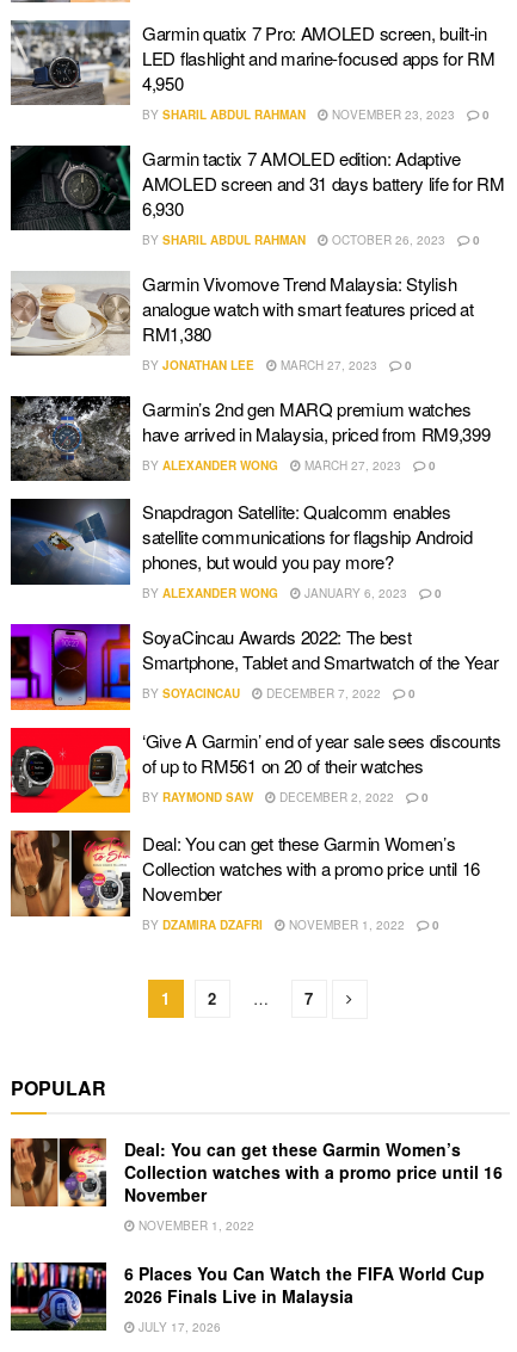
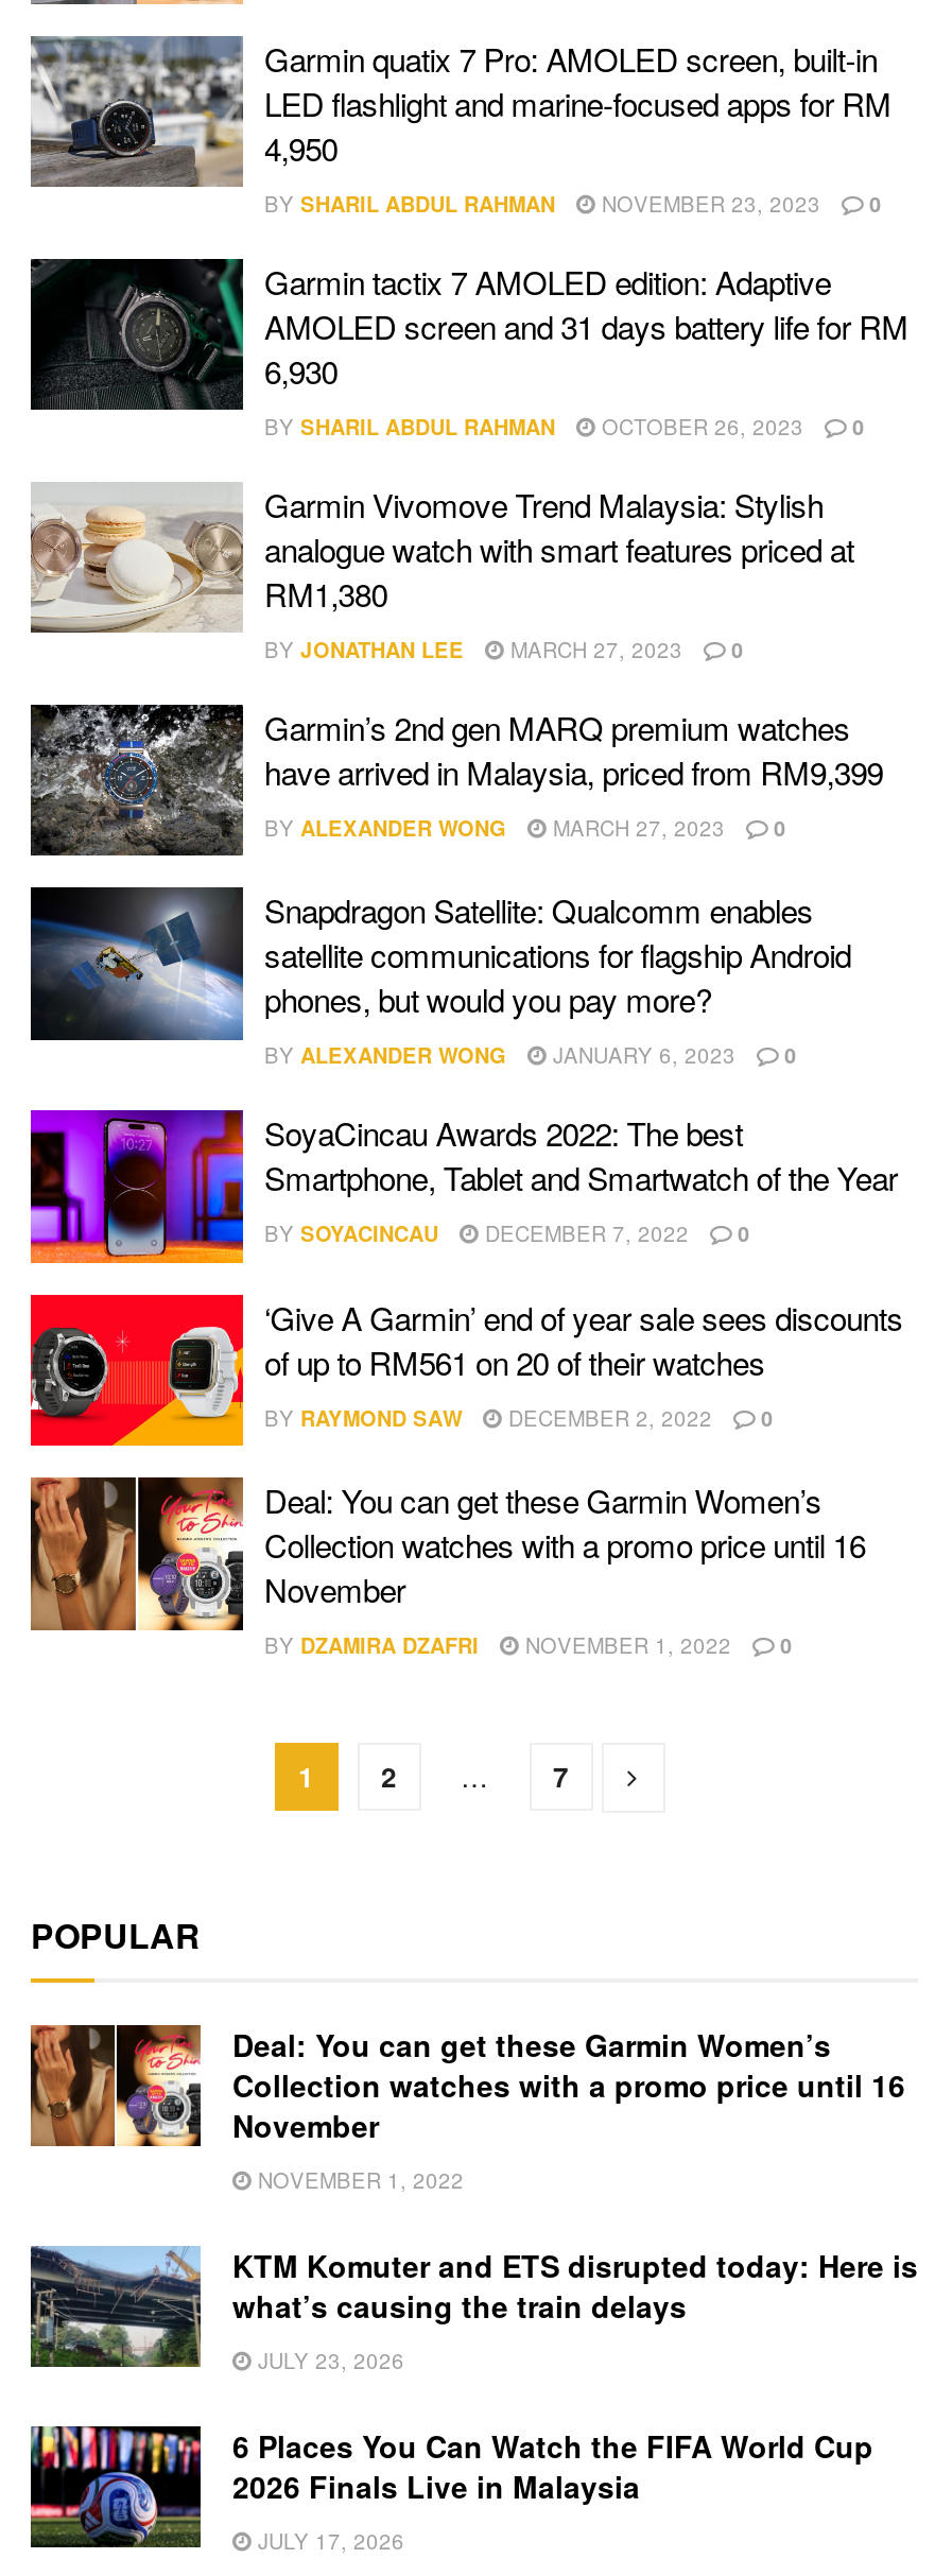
+ [image]
+ KTM Komuter and ETS disrupted today: Here is
+ what’s causing the train delays
+ JULY 23, 2026
